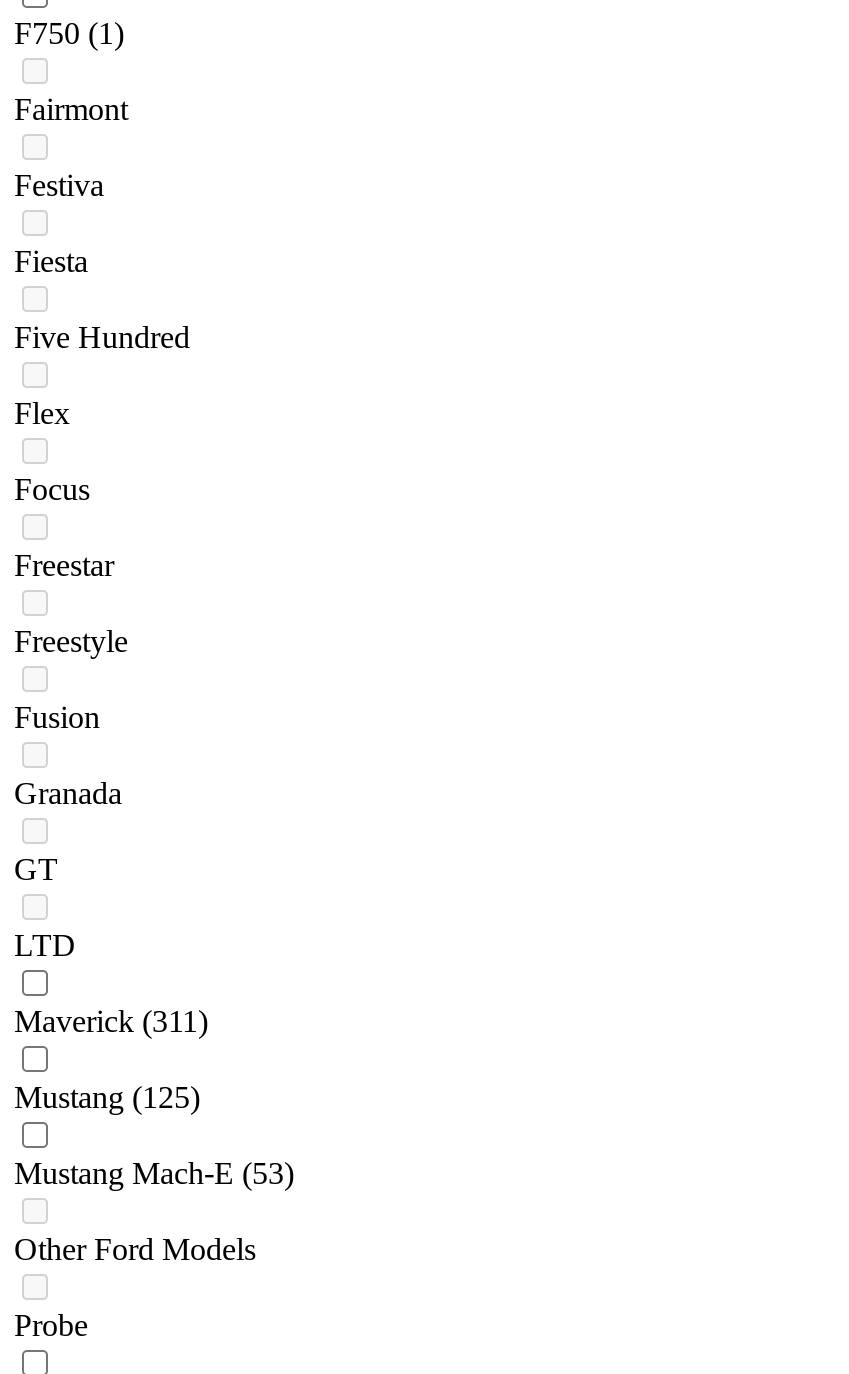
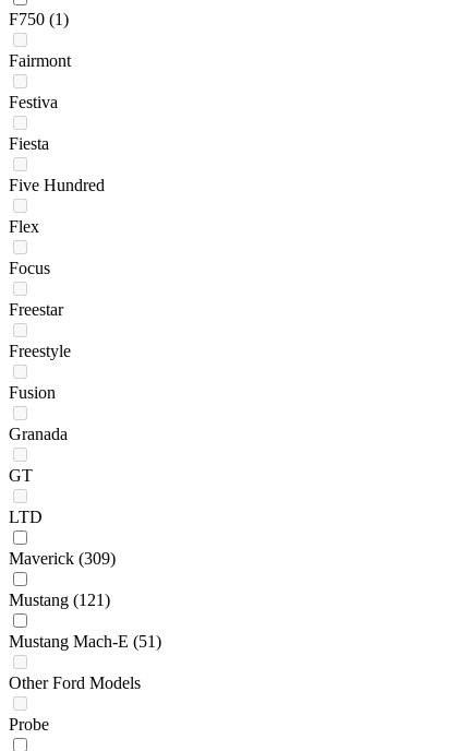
- Maverick (311)
+ Maverick (309)

- Mustang (125)
+ Mustang (121)

- Mustang Mach-E (53)
+ Mustang Mach-E (51)
